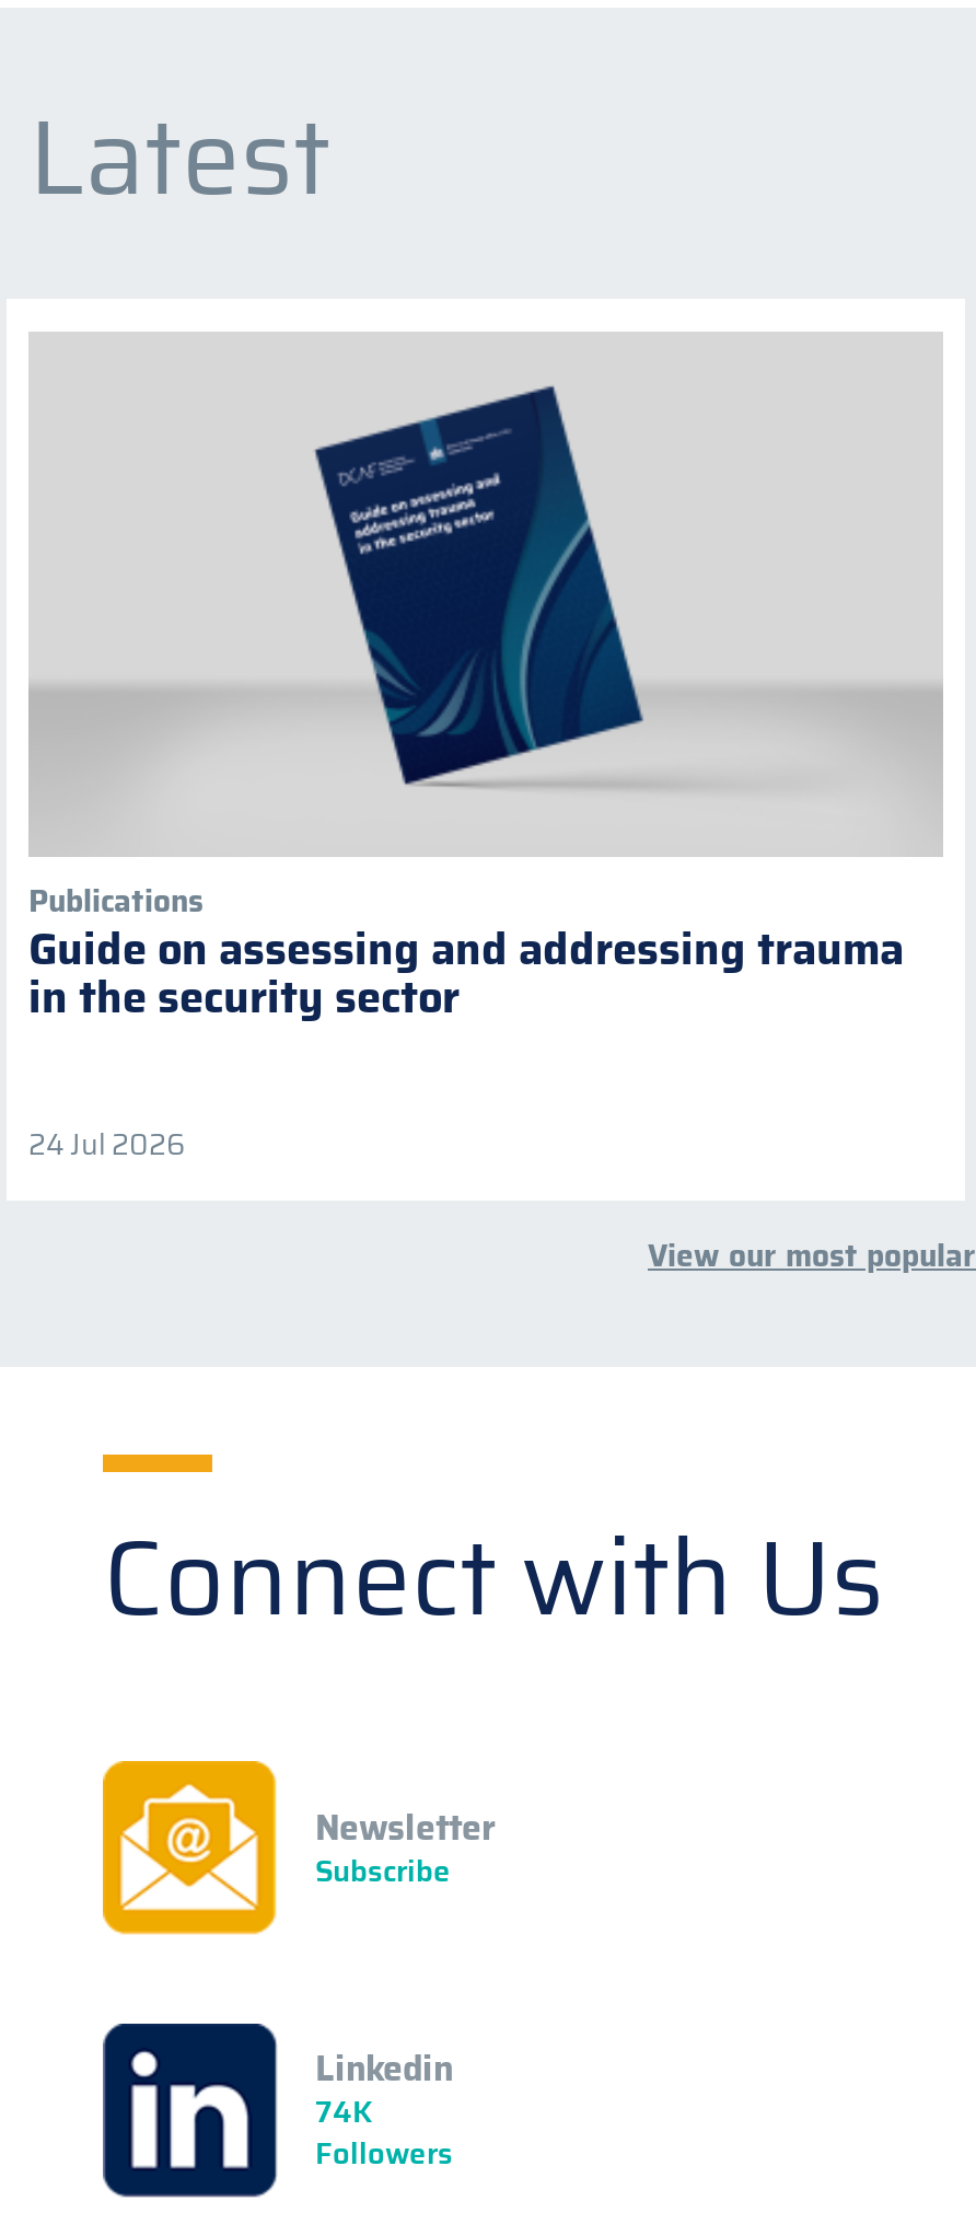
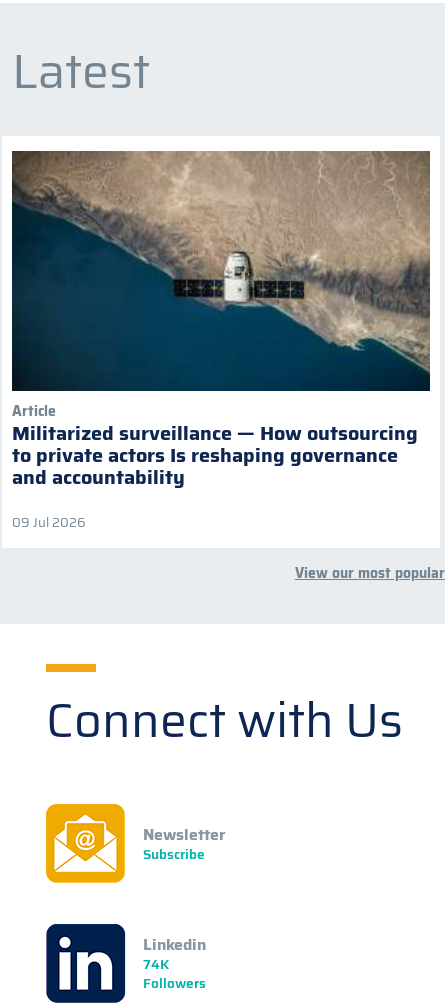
- [image]
- Publications
- Guide on assessing and addressing trauma
- in the security sector
+ [image]
+ Article
+ Militarized surveillance — How outsourcing
+ to private actors Is reshaping governance
+ and accountability

- 24 Jul 2026
+ 09 Jul 2026
